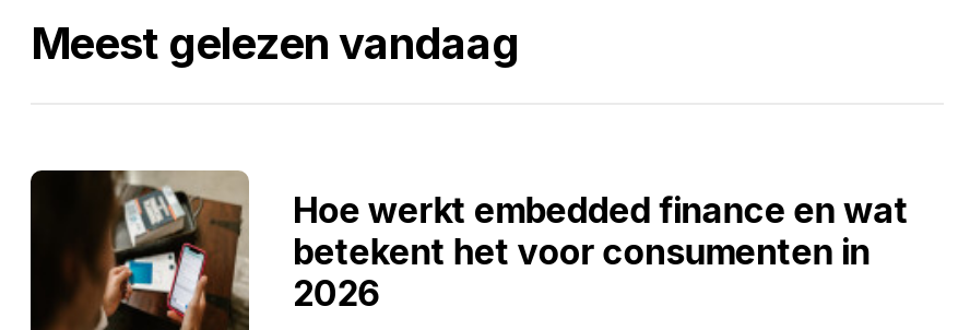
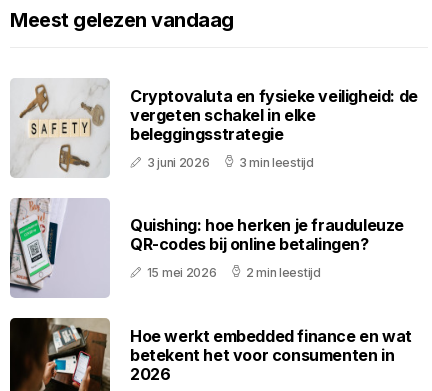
+ [image]

+ [image]
+ Cryptovaluta en fysieke veiligheid: de
+ vergeten schakel in elke
+ beleggingsstrategie
+ 3 juni 2026
+ 3 min leestijd
+ Quishing: hoe herken je frauduleuze
+ QR-codes bij online betalingen?
+ 15 mei 2026
+ 2 min leestijd
